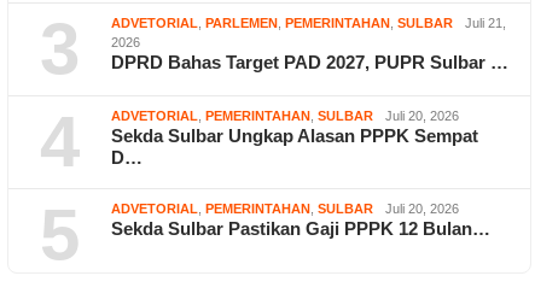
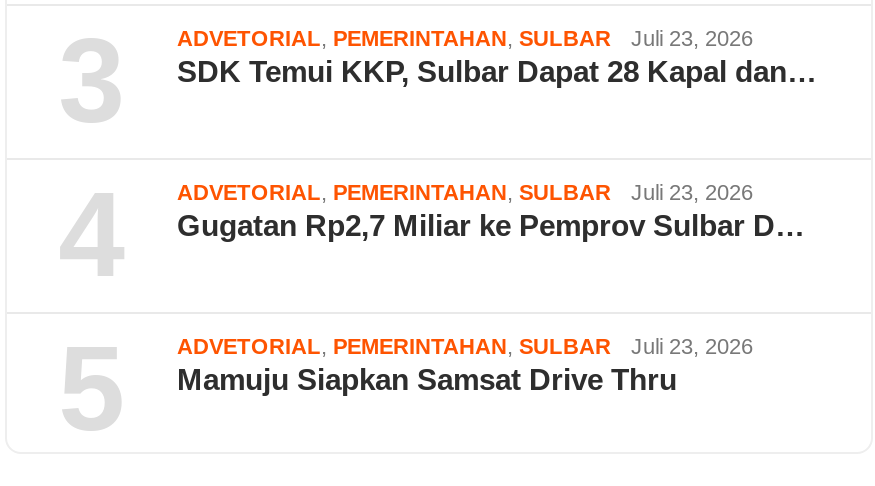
- ADVETORIAL, PARLEMEN, PEMERINTAHAN, SULBAR
- Juli 21,
- 2026
- DPRD Bahas Target PAD 2027, PUPR Sulbar …
+ ADVETORIAL, PEMERINTAHAN, SULBAR
+ Juli 23, 2026
+ SDK Temui KKP, Sulbar Dapat 28 Kapal dan…

- Juli 20, 2026
- Sekda Sulbar Ungkap Alasan PPPK Sempat
- D…
+ Juli 23, 2026
+ Gugatan Rp2,7 Miliar ke Pemprov Sulbar D…

- Juli 20, 2026
- Sekda Sulbar Pastikan Gaji PPPK 12 Bulan…
+ Juli 23, 2026
+ Mamuju Siapkan Samsat Drive Thru
